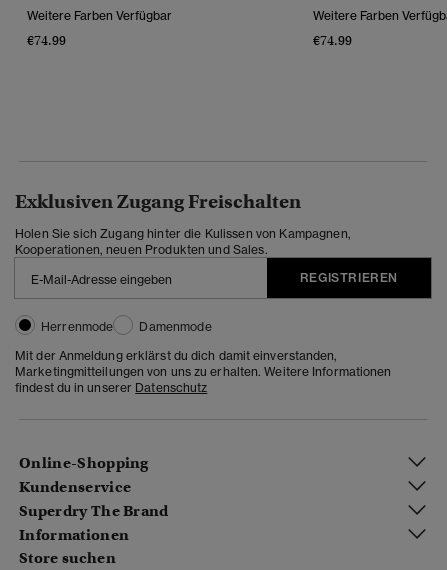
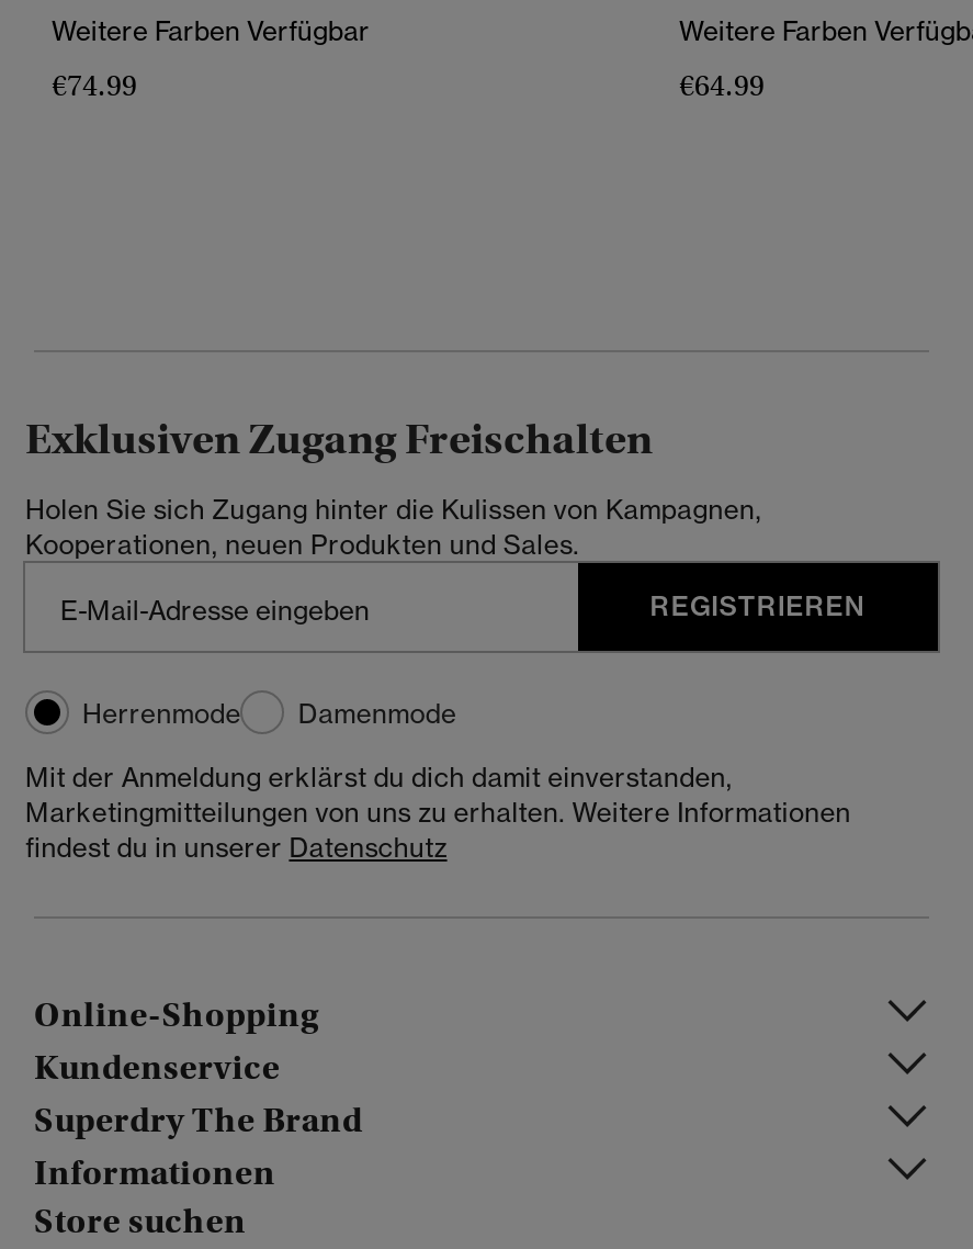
- €74.99
+ €64.99
